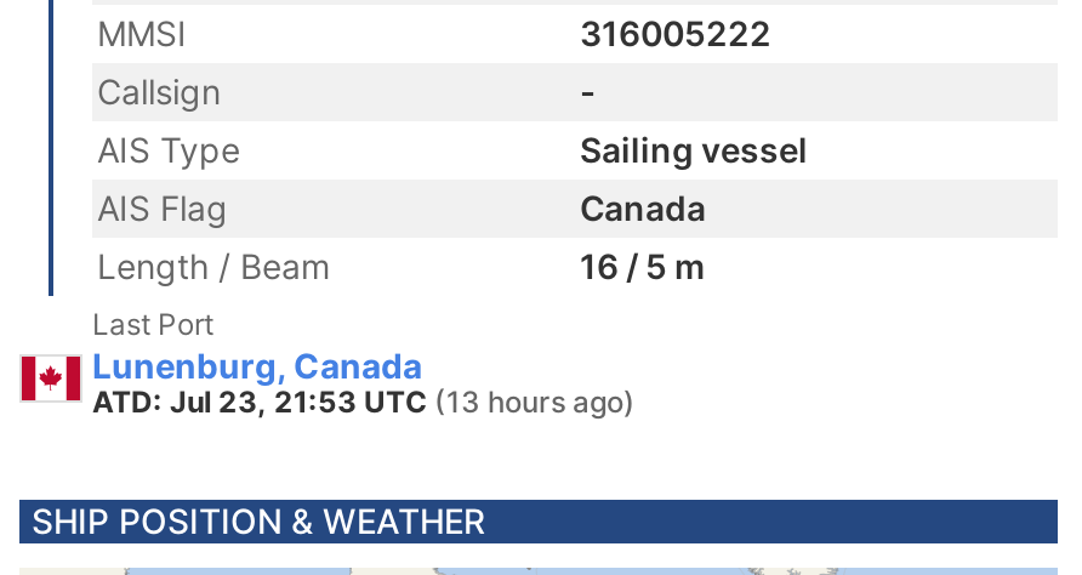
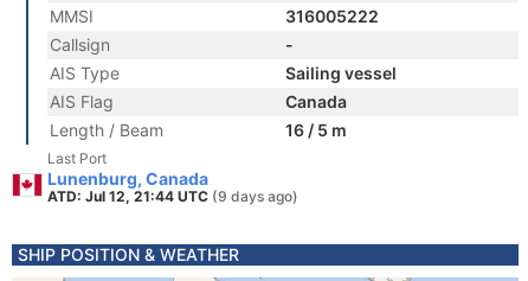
- ATD: Jul 23, 21:53 UTC (13 hours ago)
+ ATD: Jul 12, 21:44 UTC (9 days ago)
